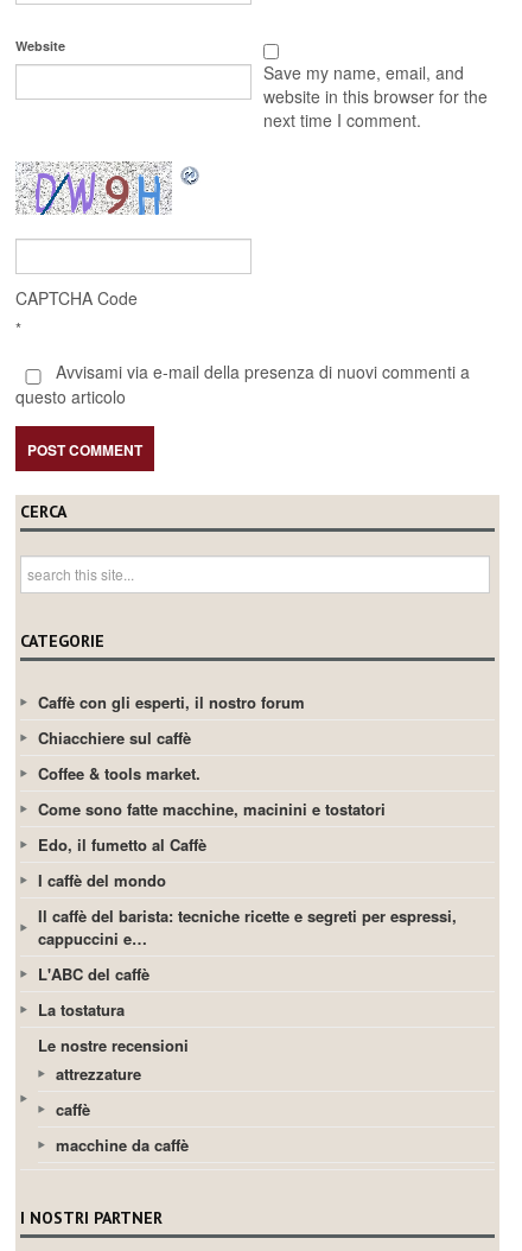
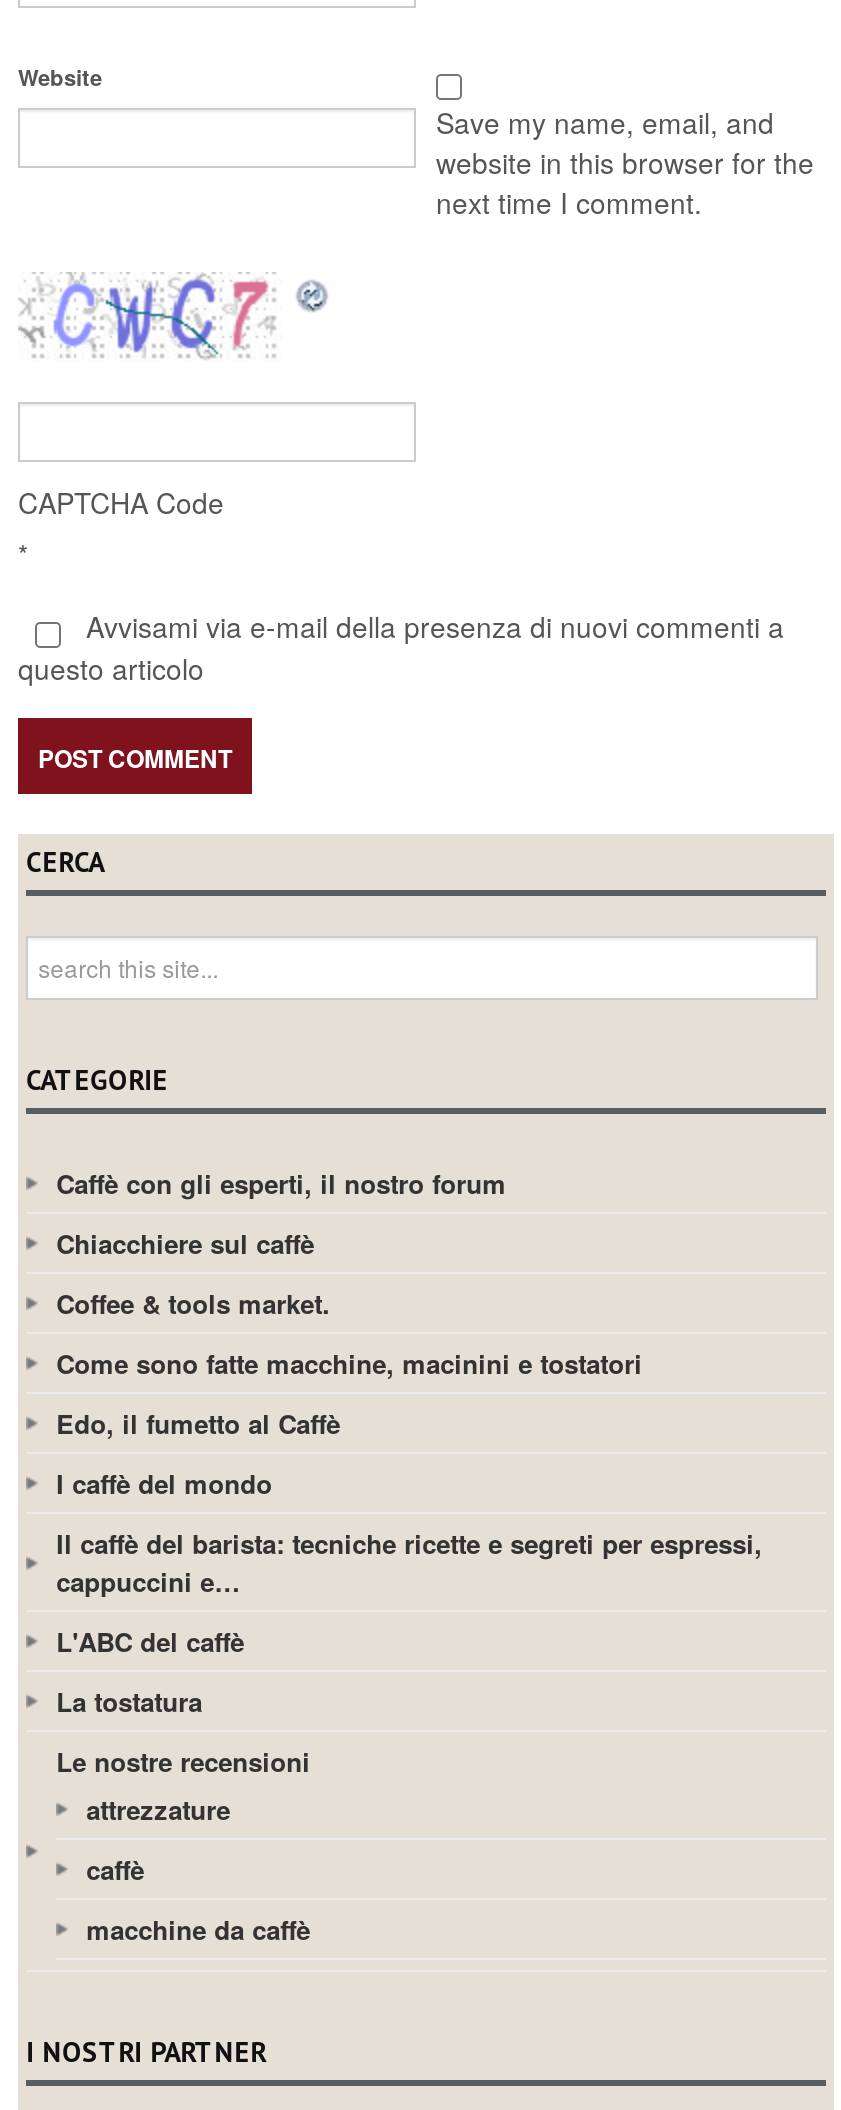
- [image]
+ [image]
